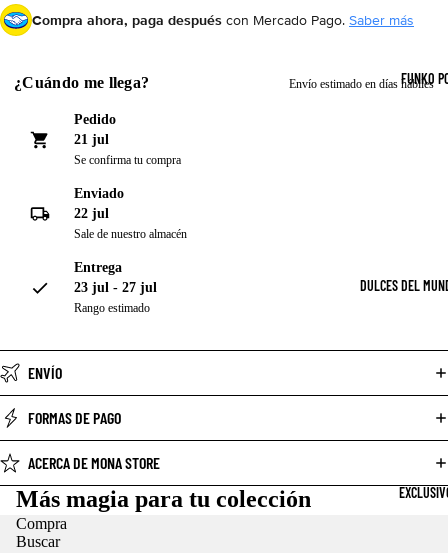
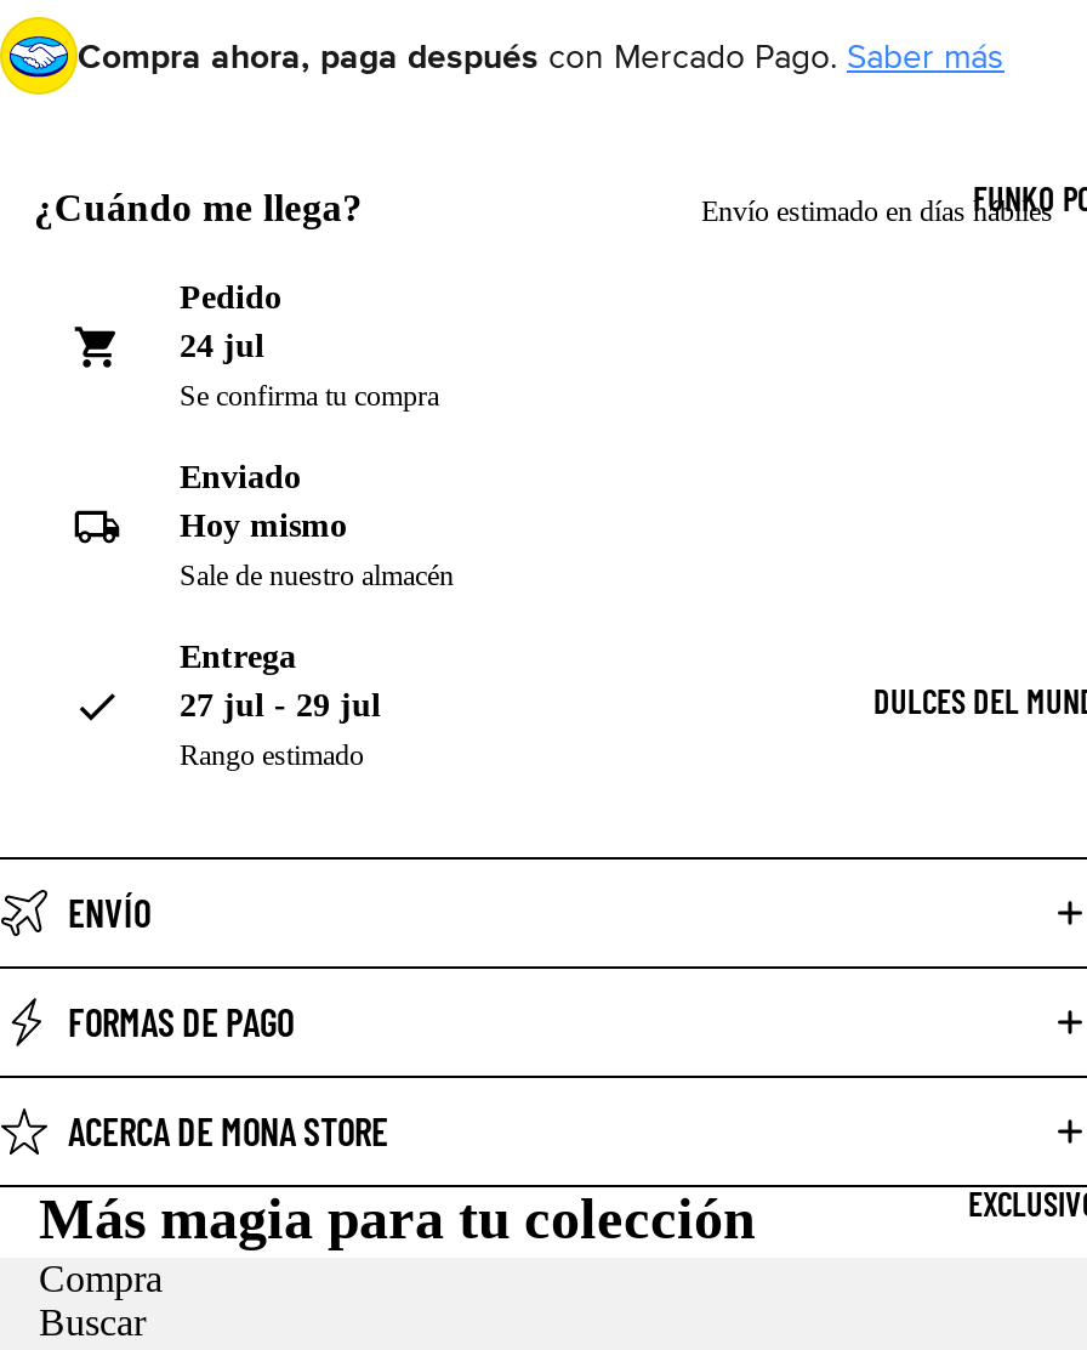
- 21 jul
+ 24 jul

- 22 jul
+ Hoy mismo

- 23 jul - 27 jul
+ 27 jul - 29 jul
